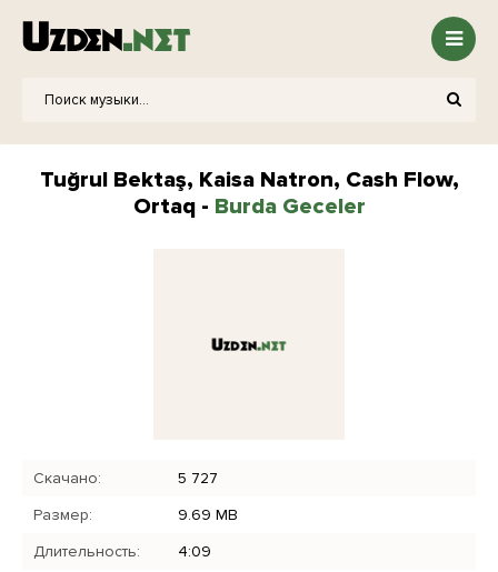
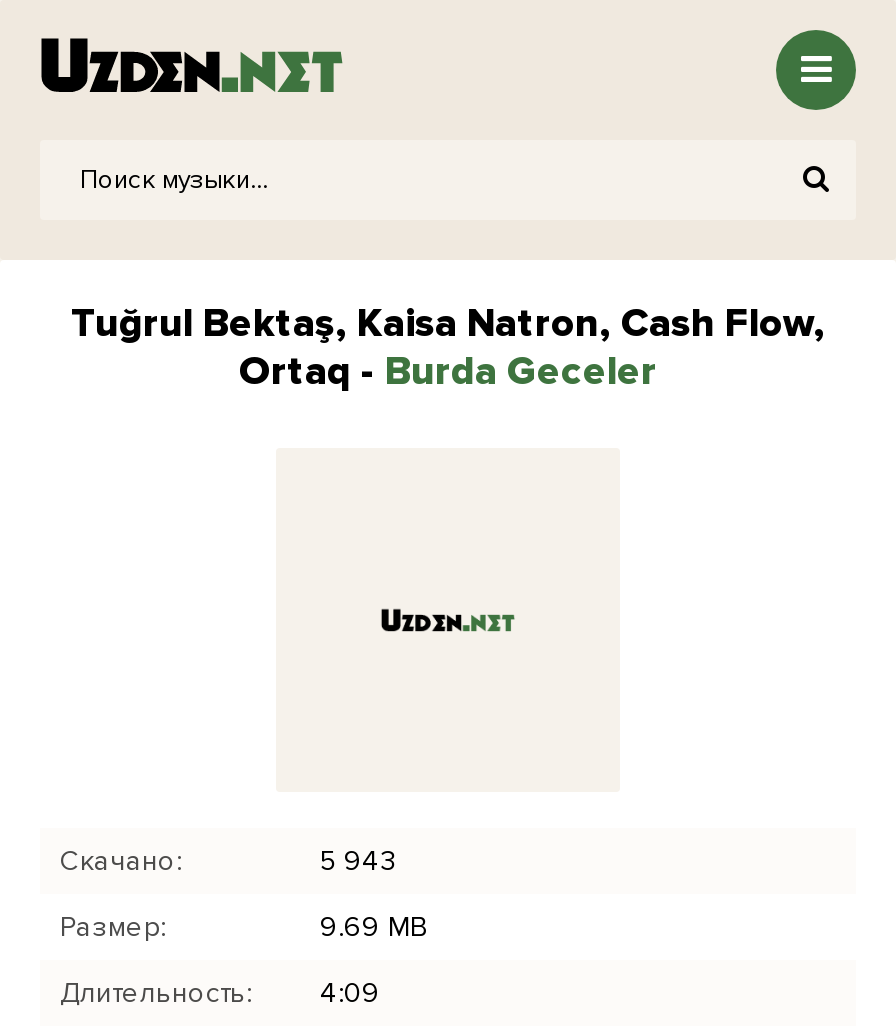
- 5 727
+ 5 943
